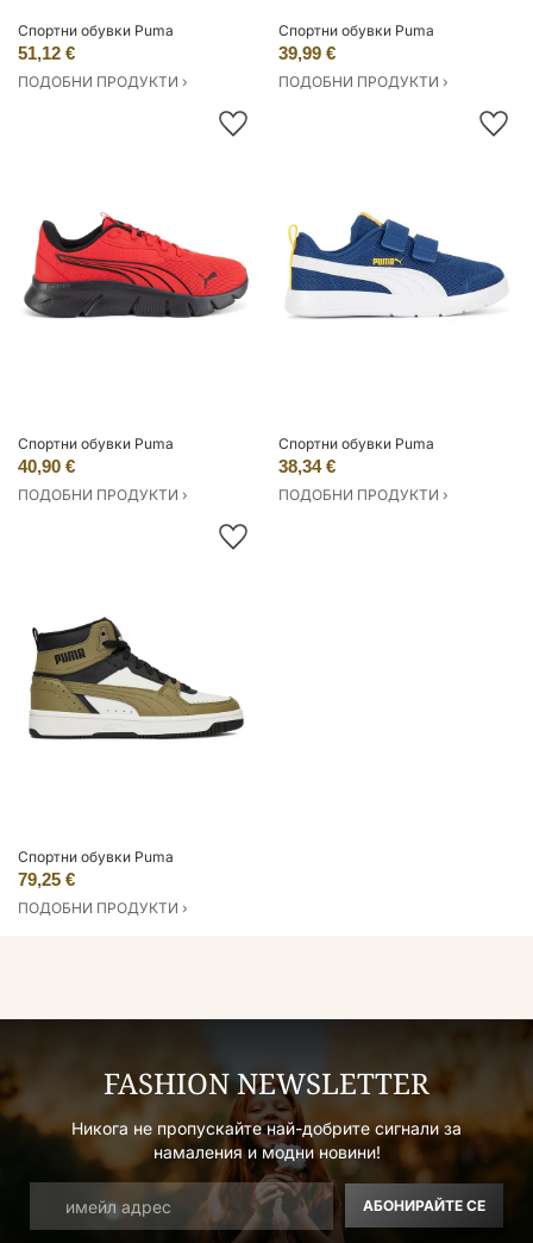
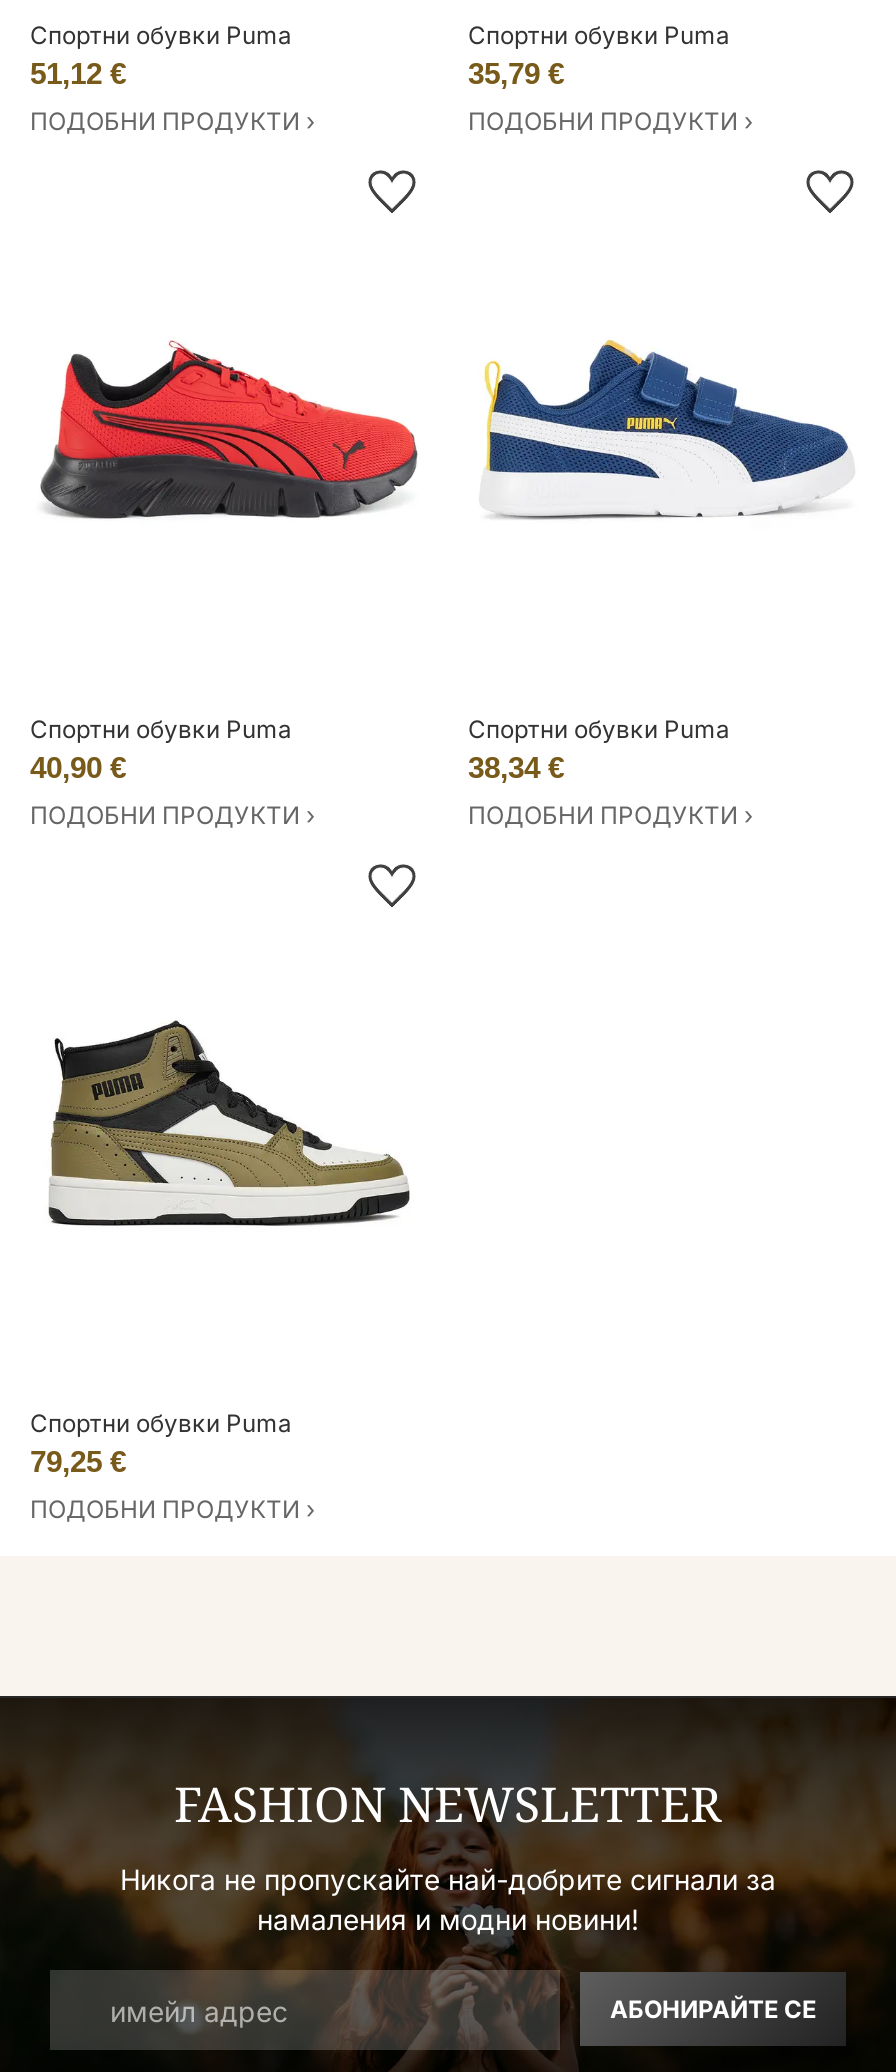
- 39,99 €
+ 35,79 €
